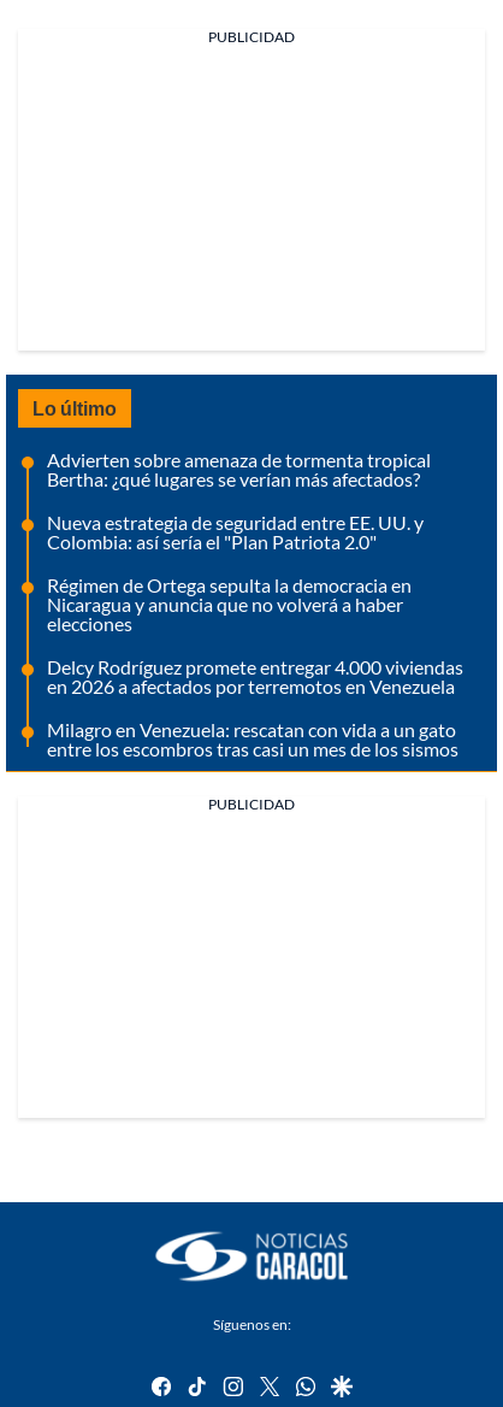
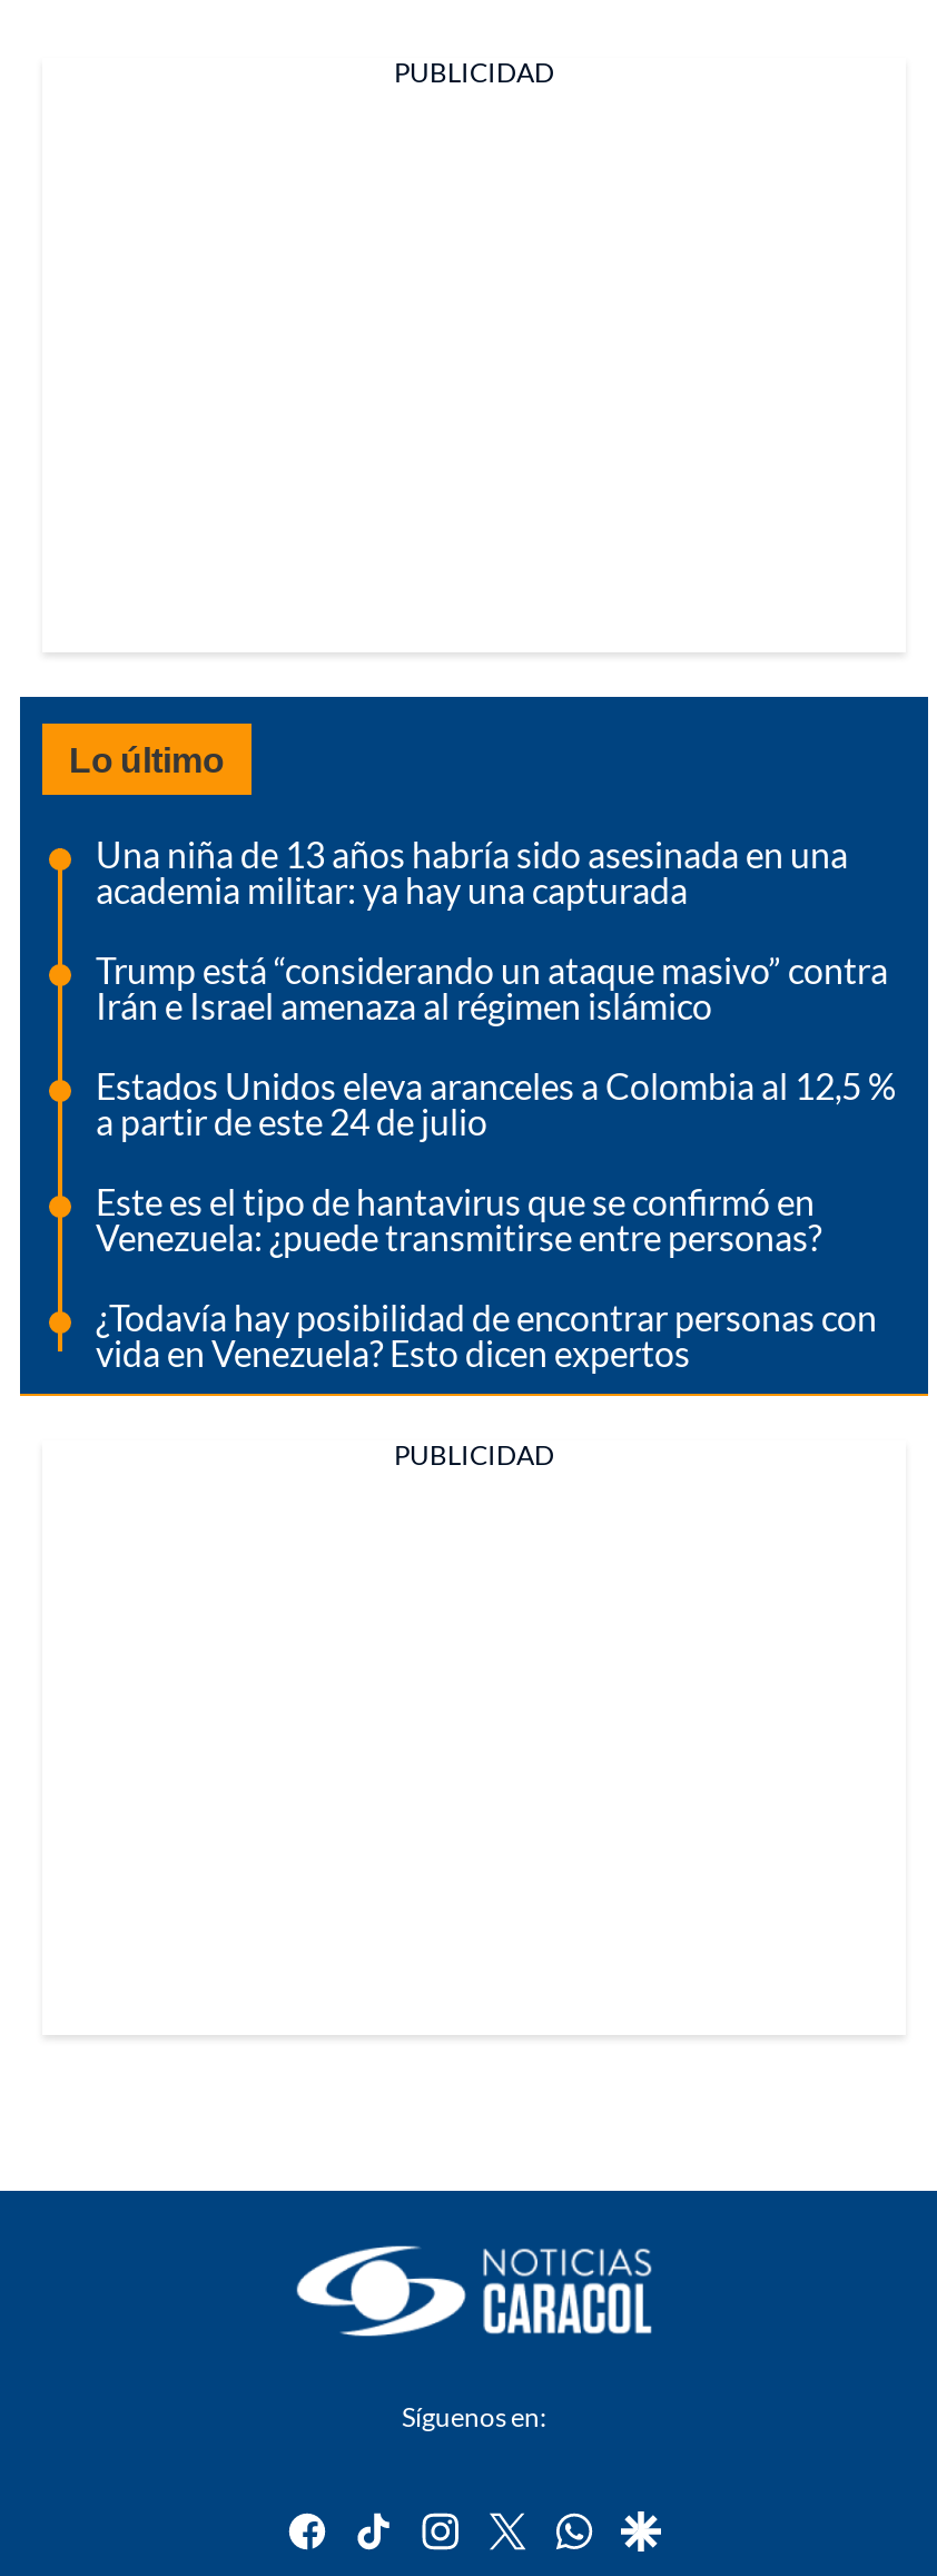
- Advierten sobre amenaza de tormenta tropical
- Bertha: ¿qué lugares se verían más afectados?
+ Una niña de 13 años habría sido asesinada en una
+ academia militar: ya hay una capturada

- Nueva estrategia de seguridad entre EE. UU. y
- Colombia: así sería el "Plan Patriota 2.0"
+ Trump está “considerando un ataque masivo” contra
+ Irán e Israel amenaza al régimen islámico

- Régimen de Ortega sepulta la democracia en
- Nicaragua y anuncia que no volverá a haber
- elecciones
+ Estados Unidos eleva aranceles a Colombia al 12,5 %
+ a partir de este 24 de julio

- Delcy Rodríguez promete entregar 4.000 viviendas
- en 2026 a afectados por terremotos en Venezuela
+ Este es el tipo de hantavirus que se confirmó en
+ Venezuela: ¿puede transmitirse entre personas?

- Milagro en Venezuela: rescatan con vida a un gato
- entre los escombros tras casi un mes de los sismos
+ ¿Todavía hay posibilidad de encontrar personas con
+ vida en Venezuela? Esto dicen expertos
